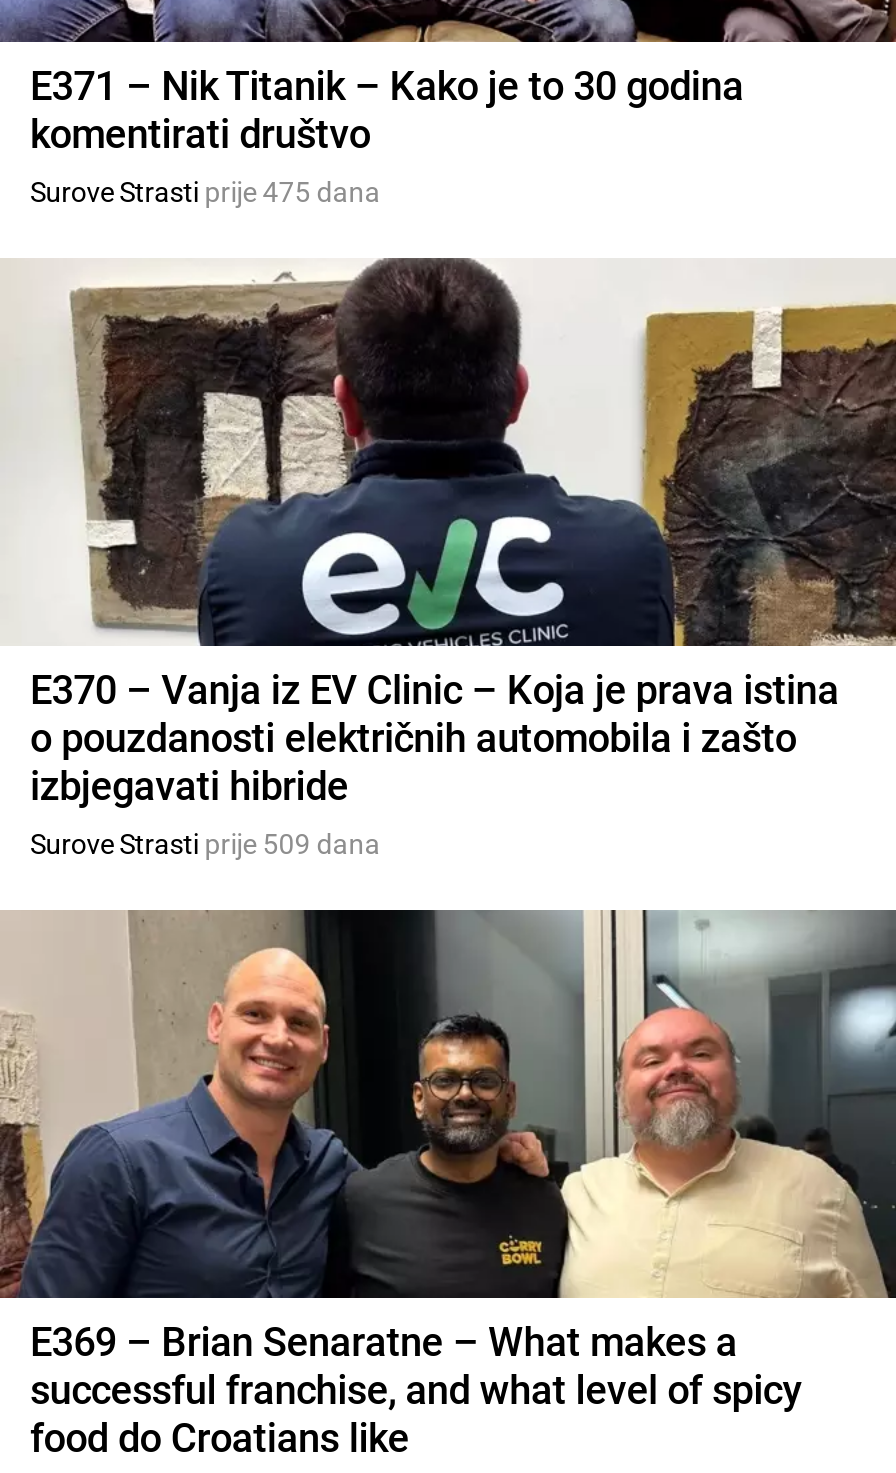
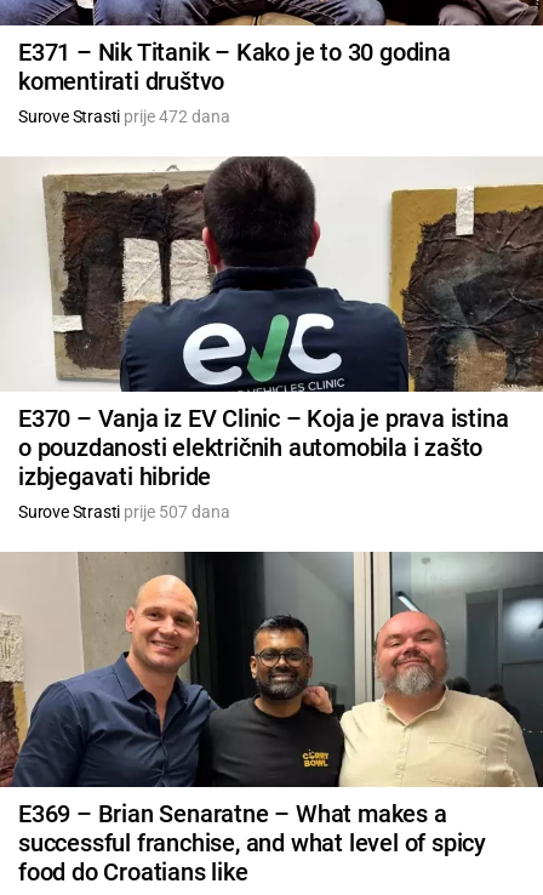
- Surove Strasti prije 475 dana
+ Surove Strasti prije 472 dana

- Surove Strasti prije 509 dana
+ Surove Strasti prije 507 dana
